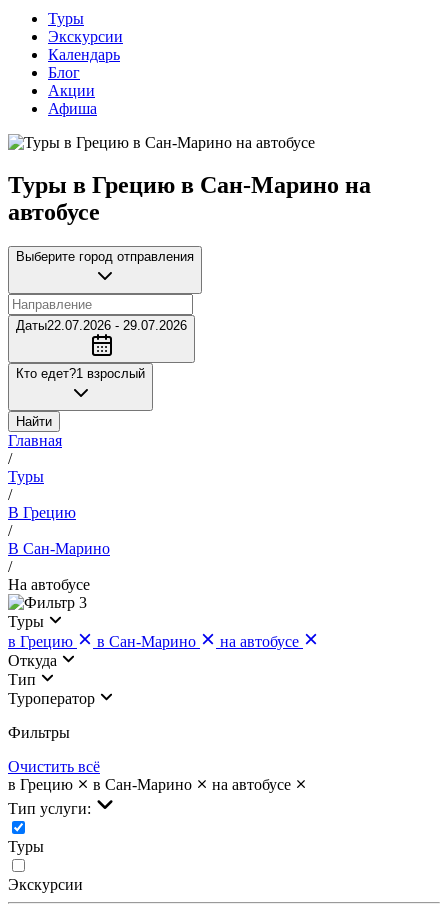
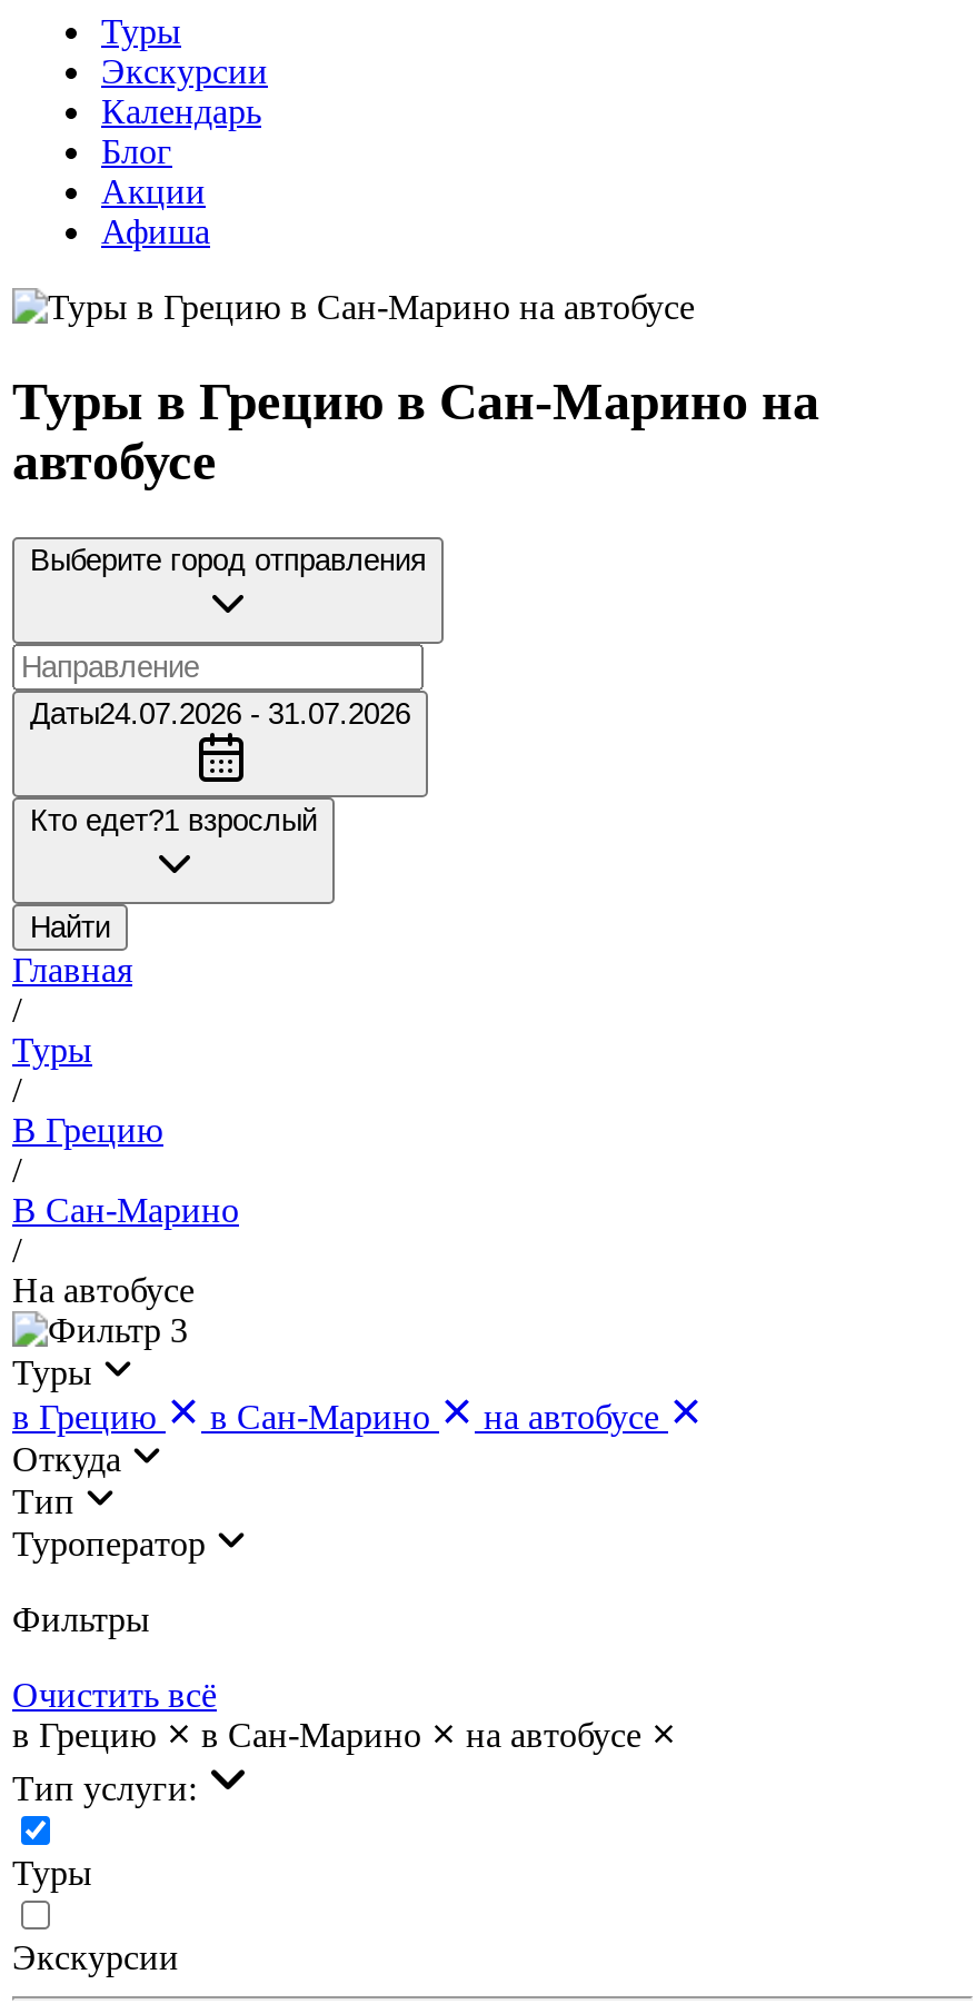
- Даты22.07.2026 - 29.07.2026
+ Даты24.07.2026 - 31.07.2026
